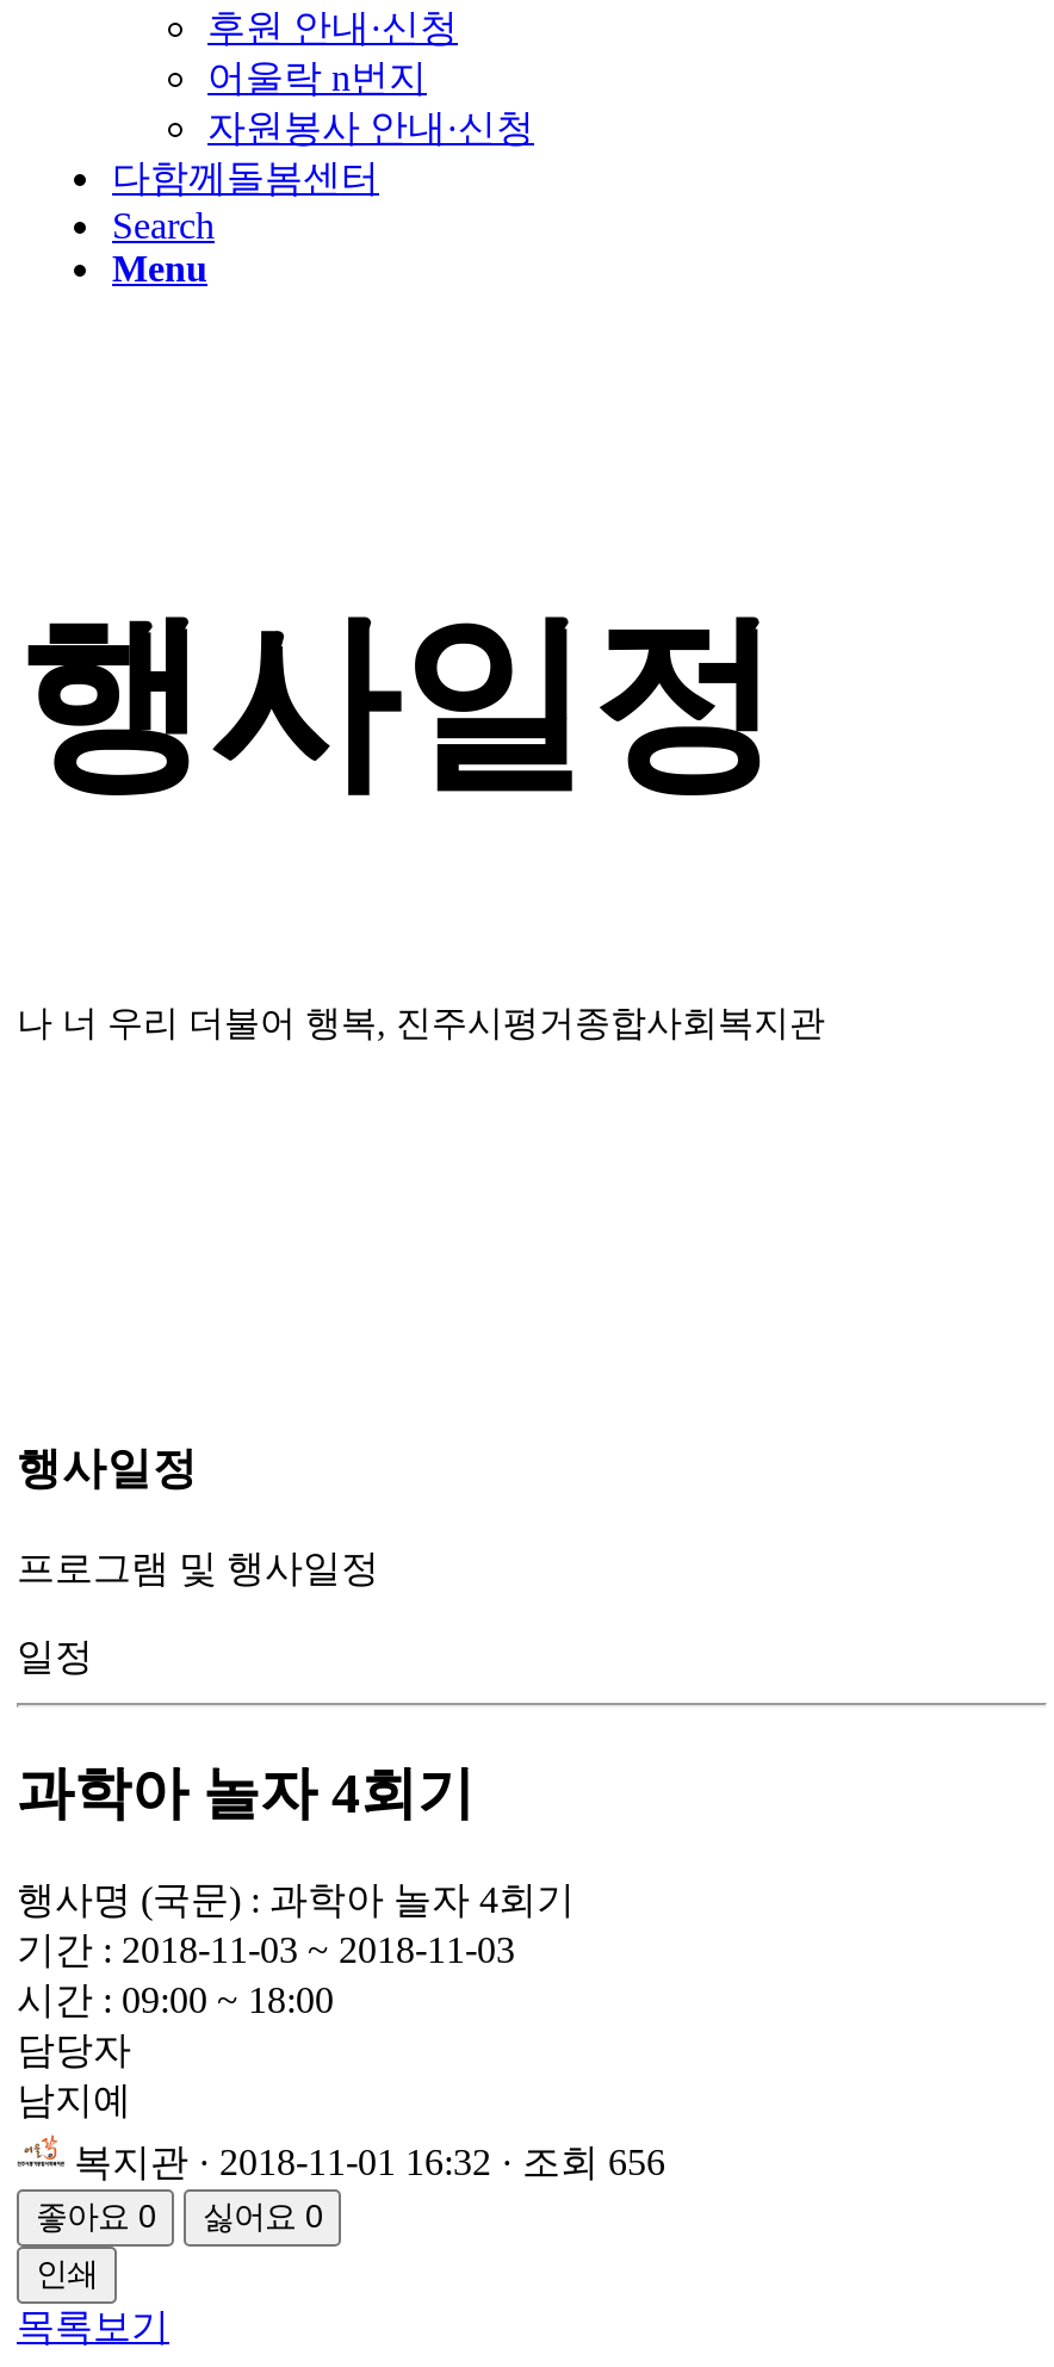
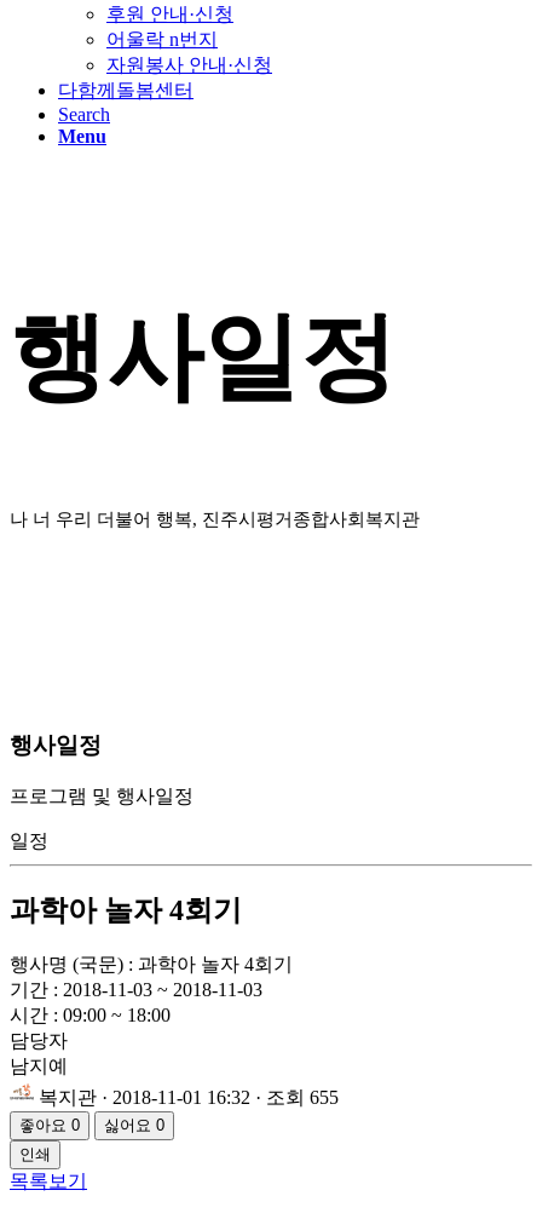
- 복지관 · 2018-11-01 16:32 · 조회 656
+ 복지관 · 2018-11-01 16:32 · 조회 655
